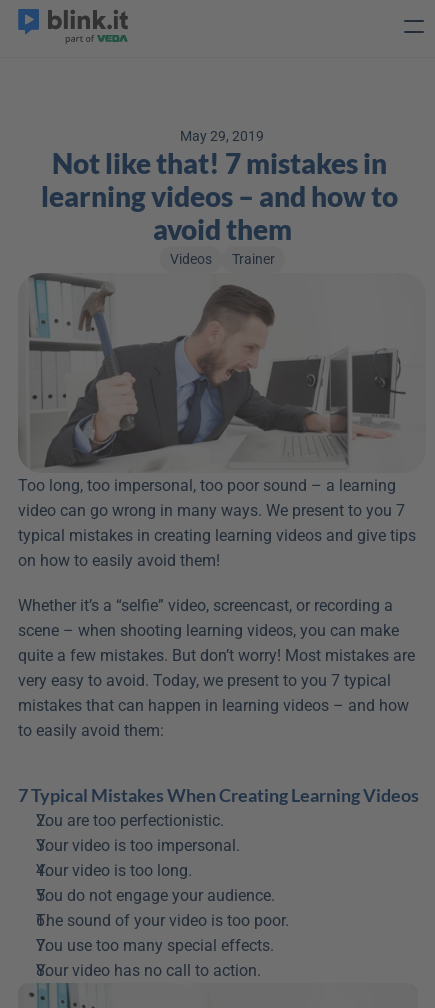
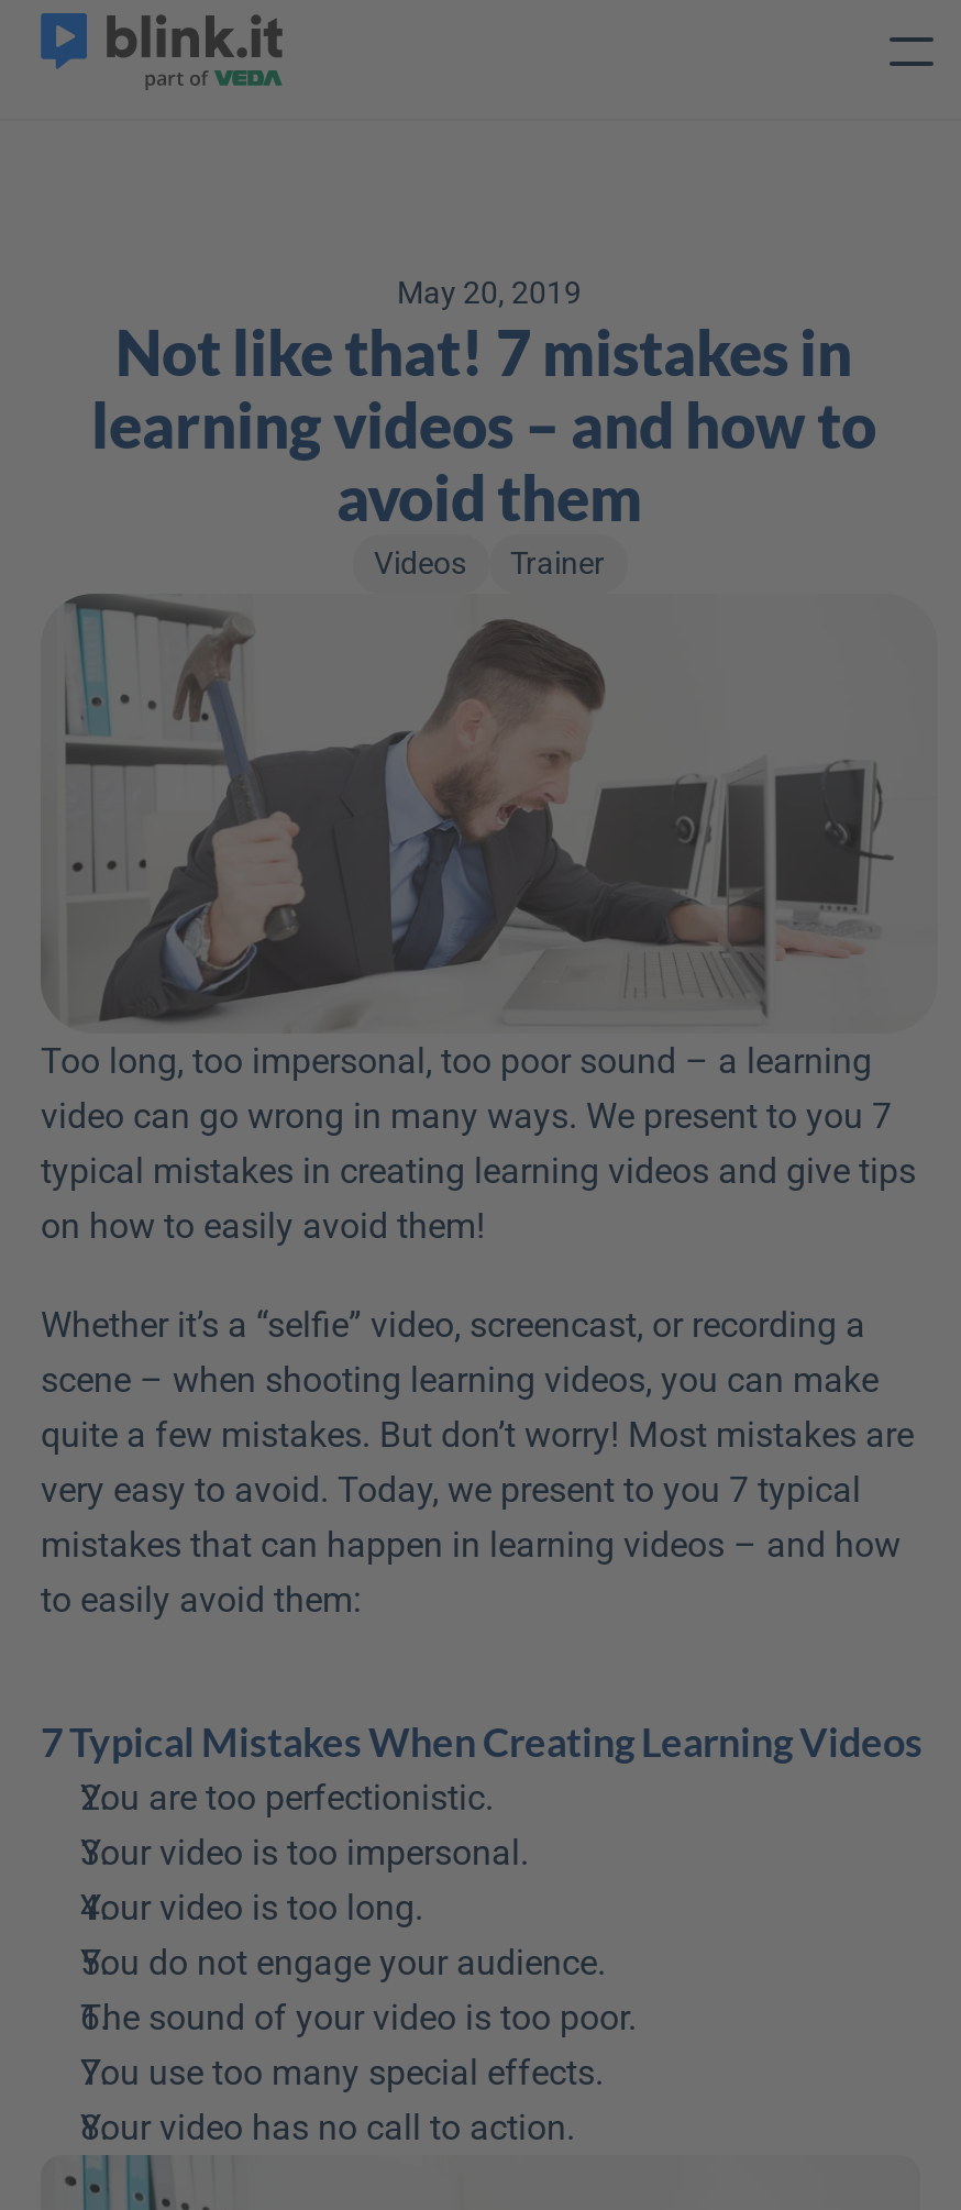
- May 29, 2019
+ May 20, 2019
